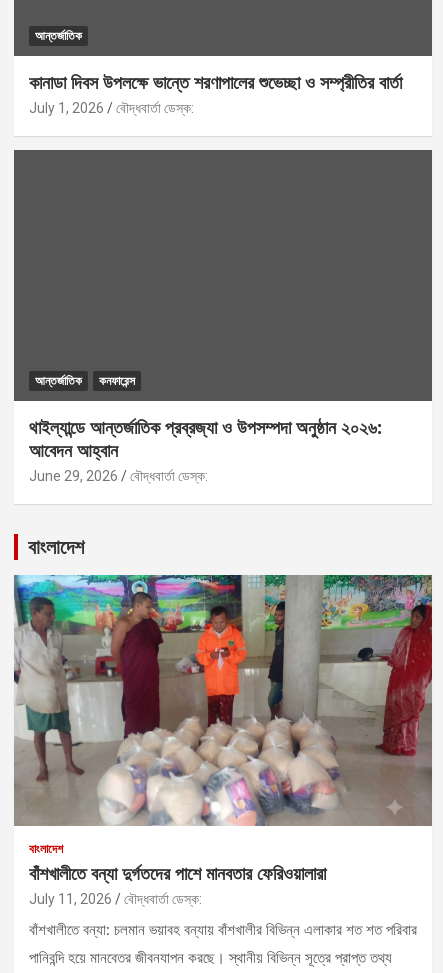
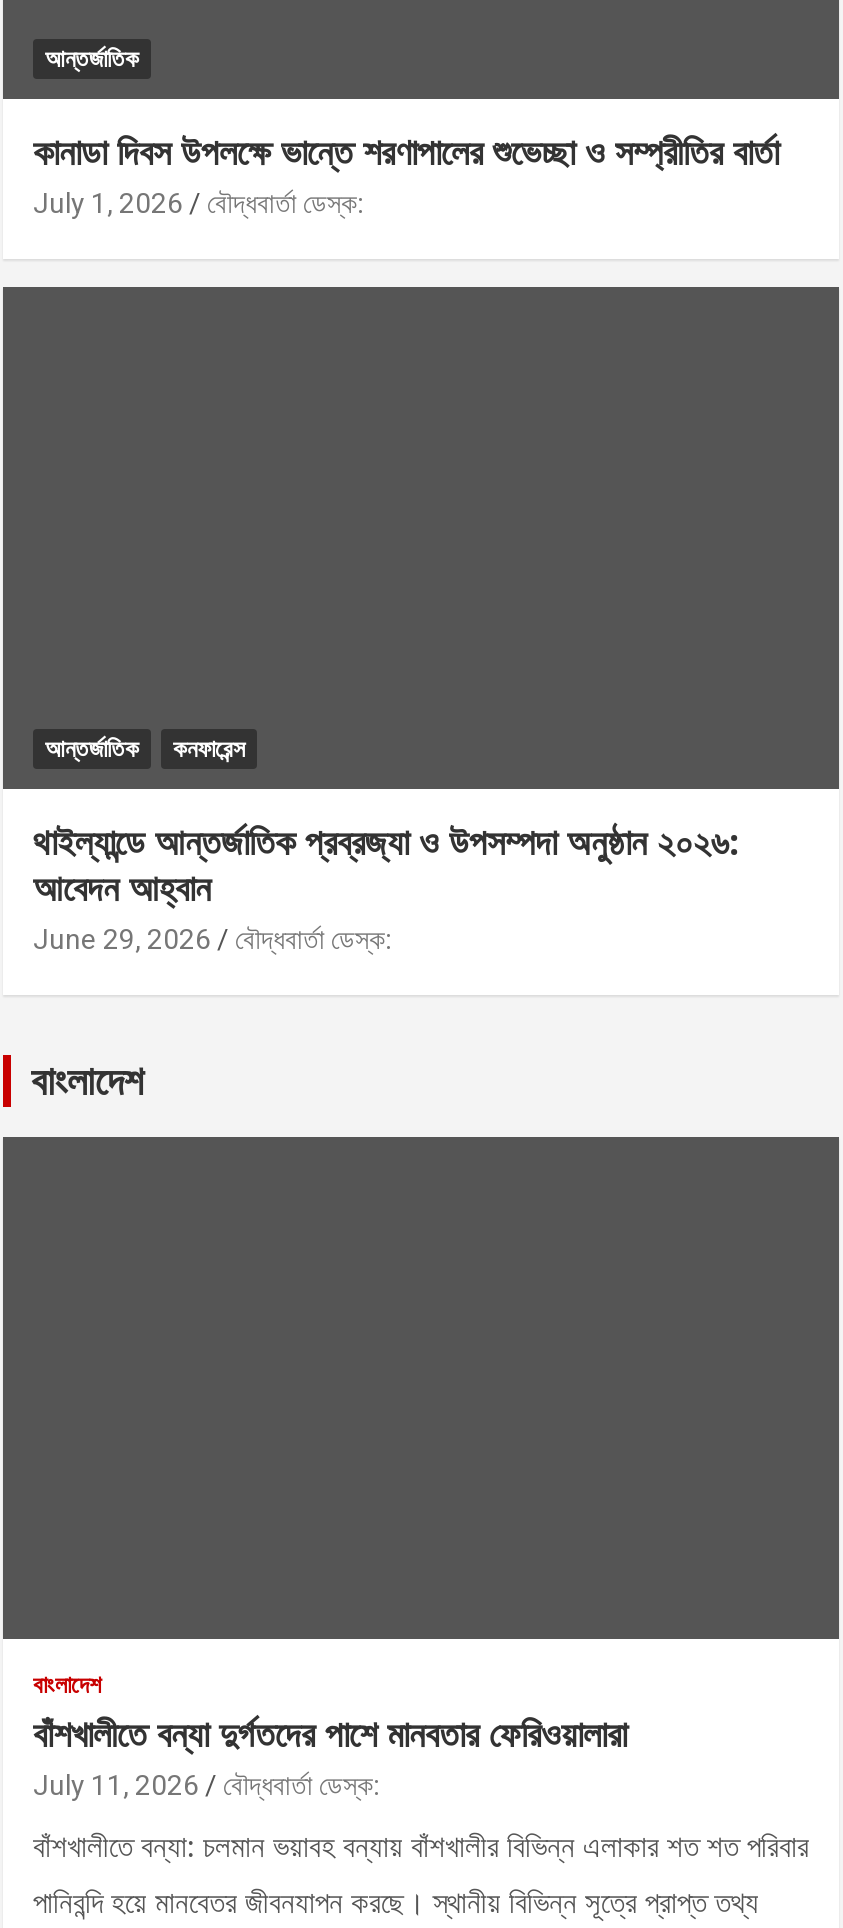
- [image]
